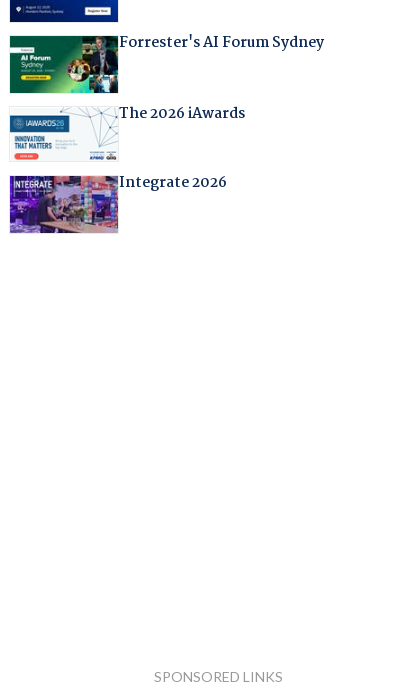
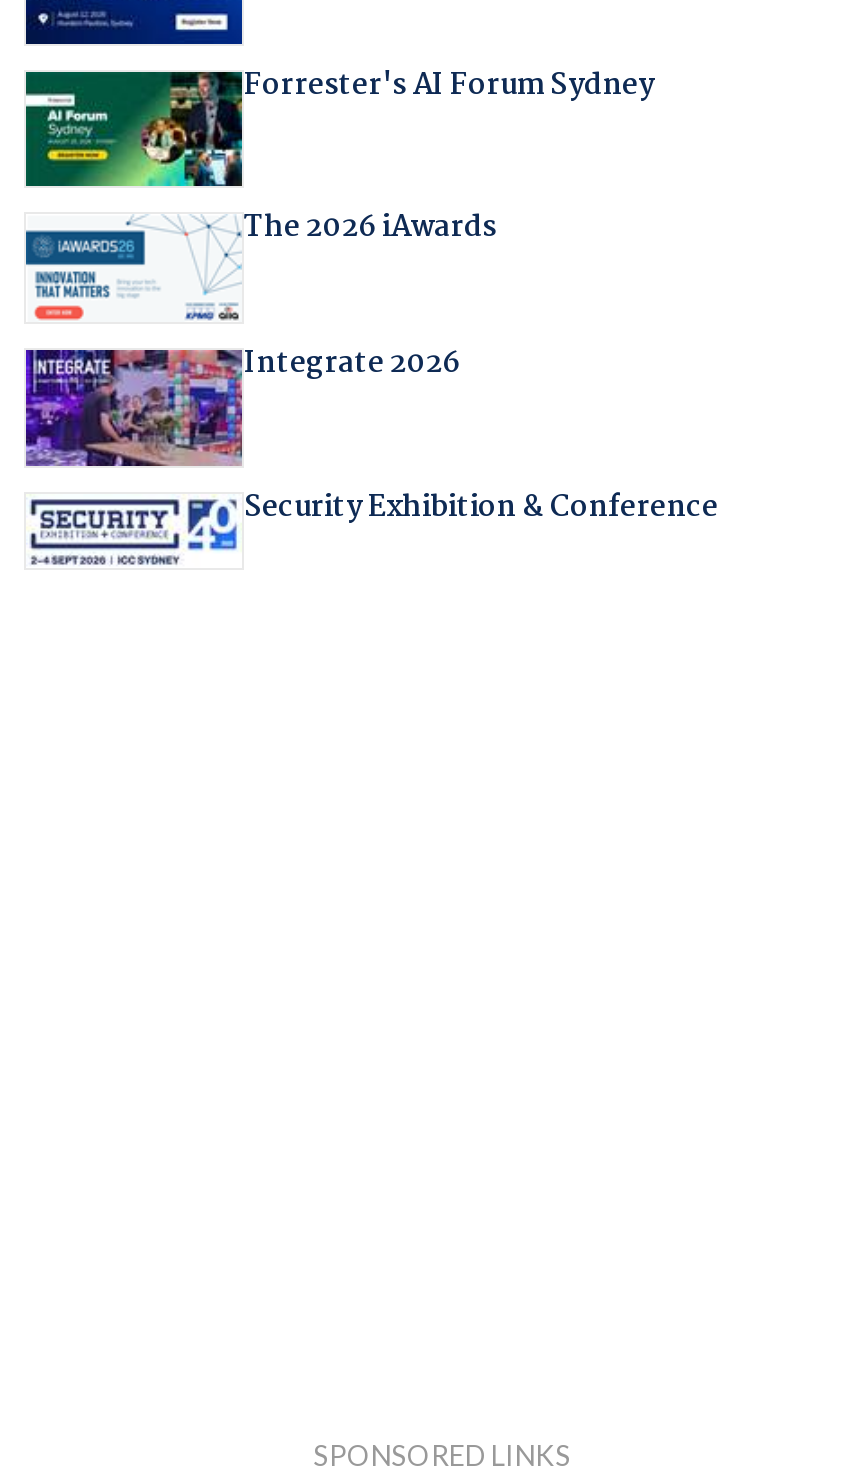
+ [image]
+ Security Exhibition & Conference
